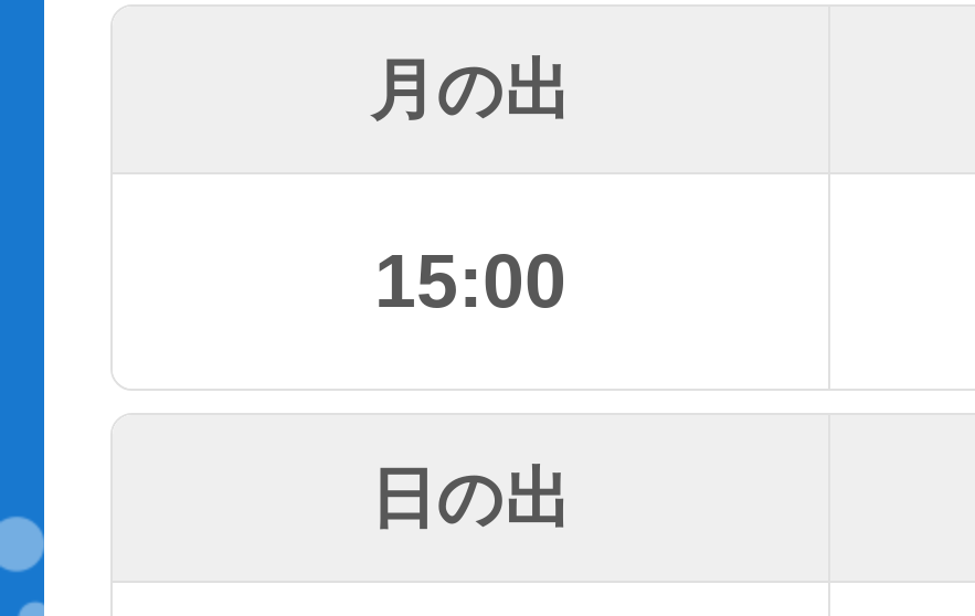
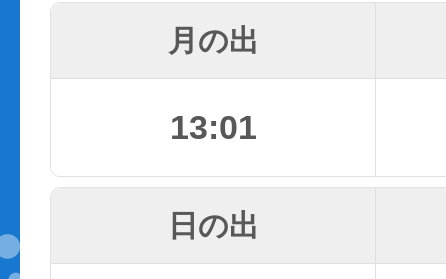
- 15:00
+ 13:01
